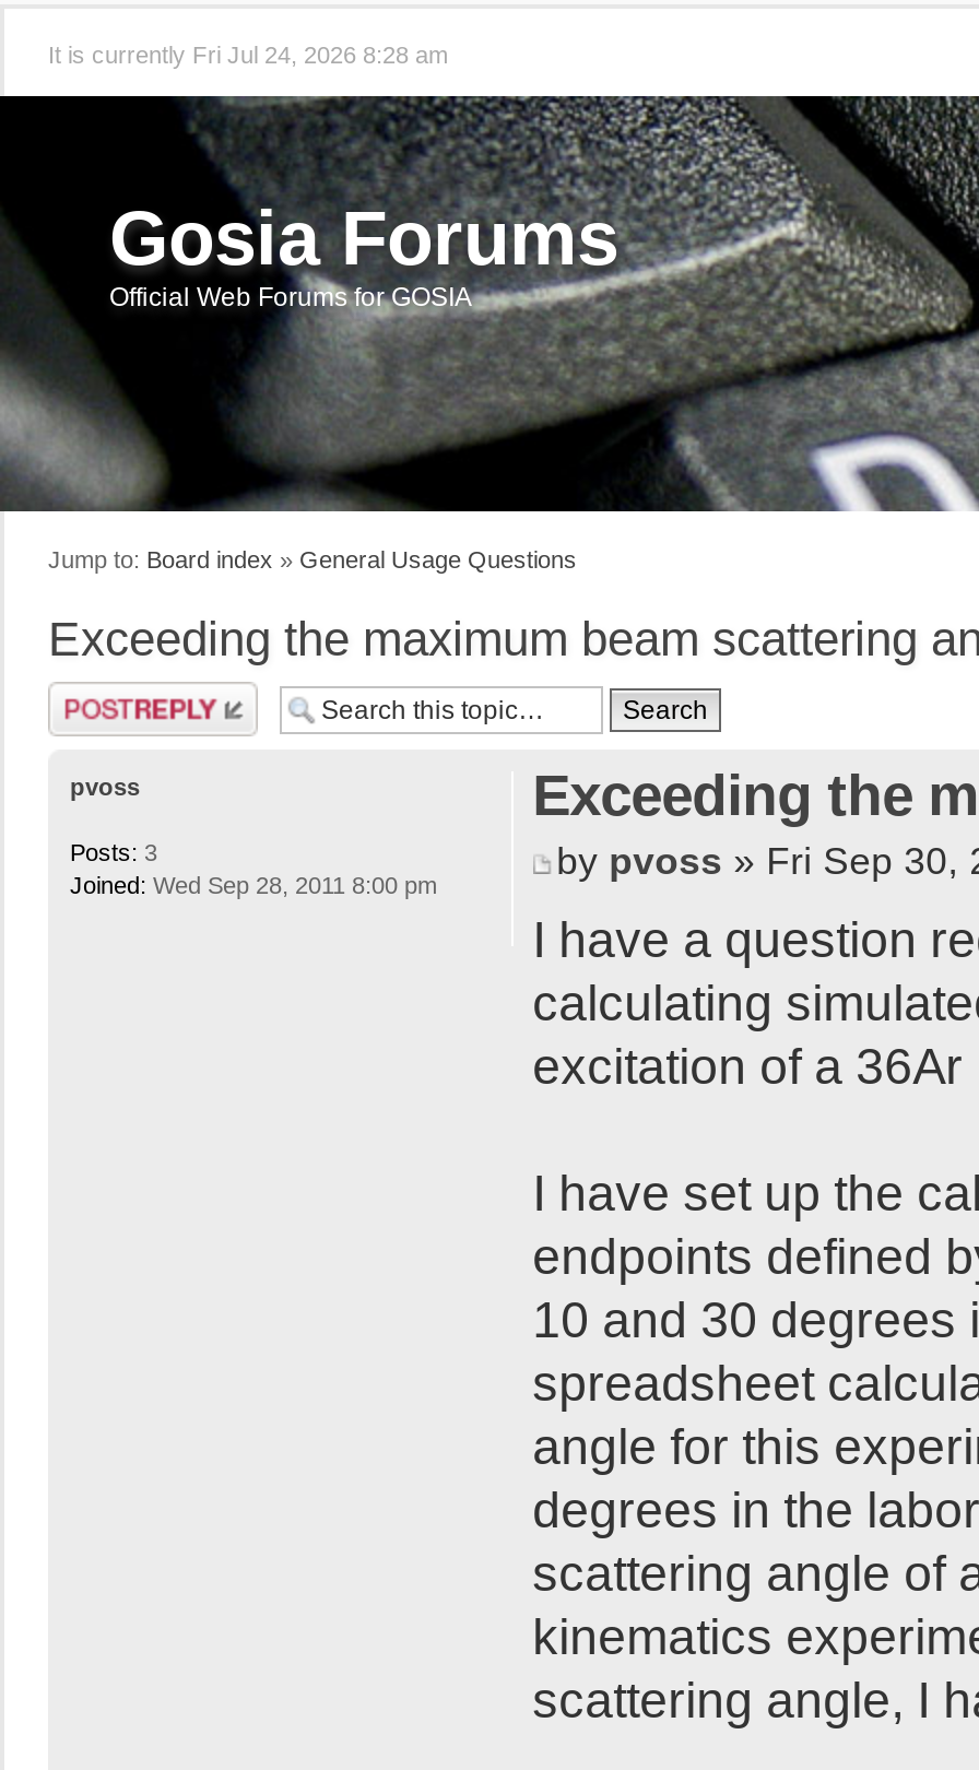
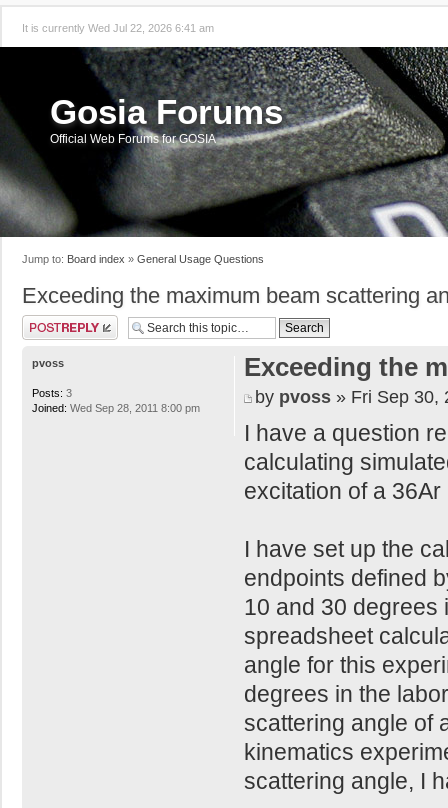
- It is currently Fri Jul 24, 2026 8:28 am
+ It is currently Wed Jul 22, 2026 6:41 am
